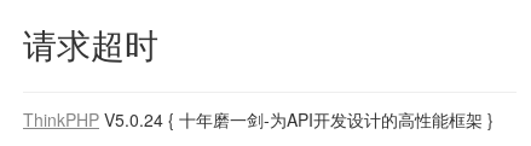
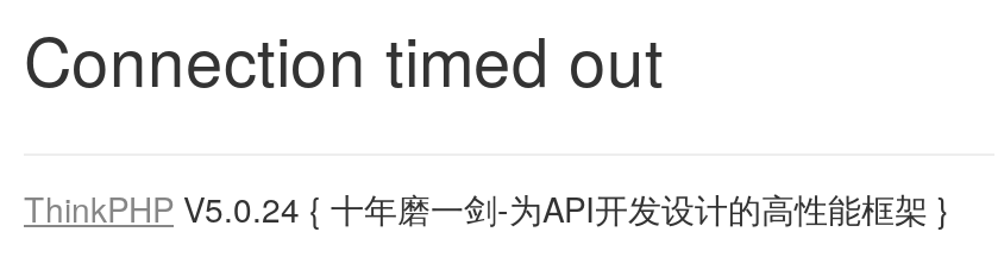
- 请求超时
+ Connection timed out
